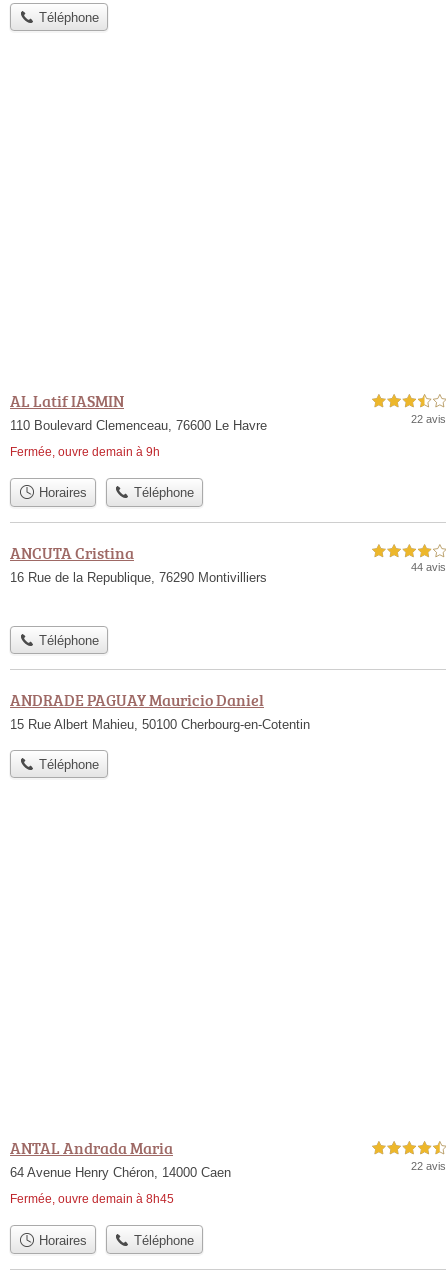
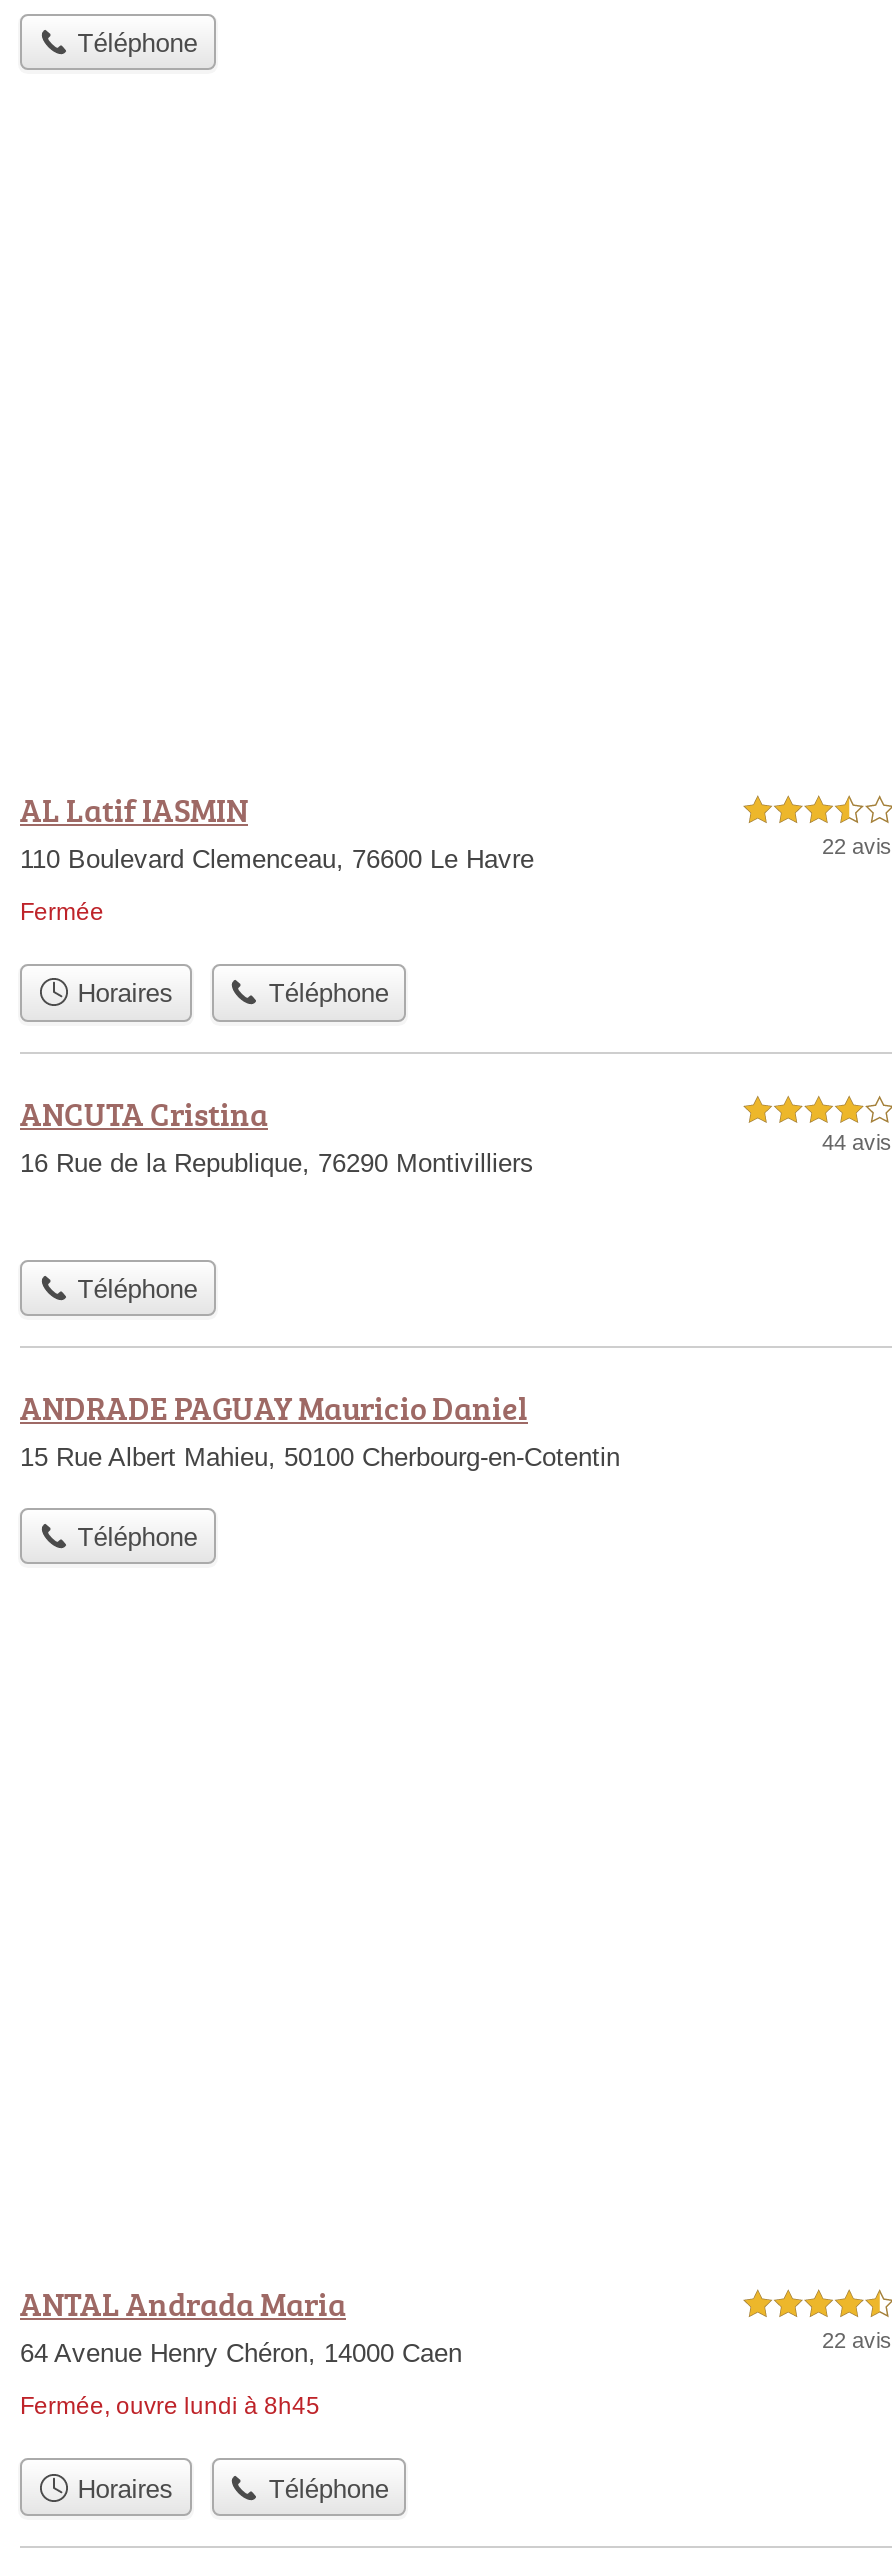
- Fermée, ouvre demain à 9h
+ Fermée

- Fermée, ouvre demain à 8h45
+ Fermée, ouvre lundi à 8h45
